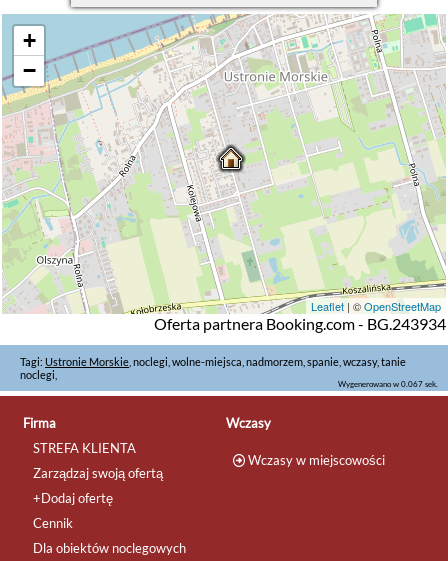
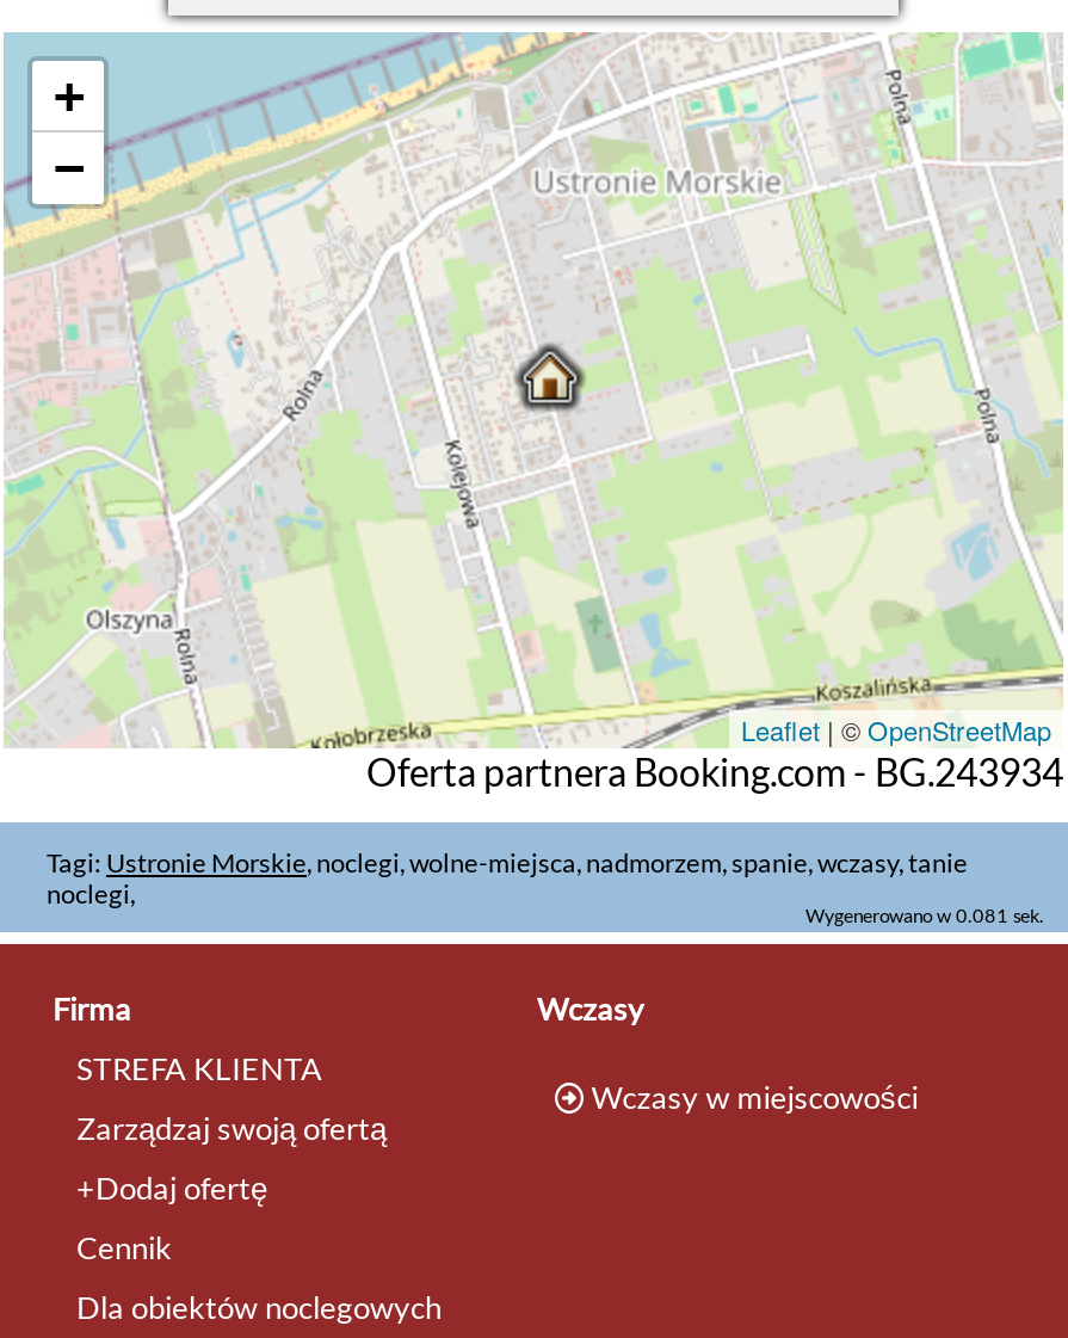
- Wygenerowano w 0.067 sek.
+ Wygenerowano w 0.081 sek.
